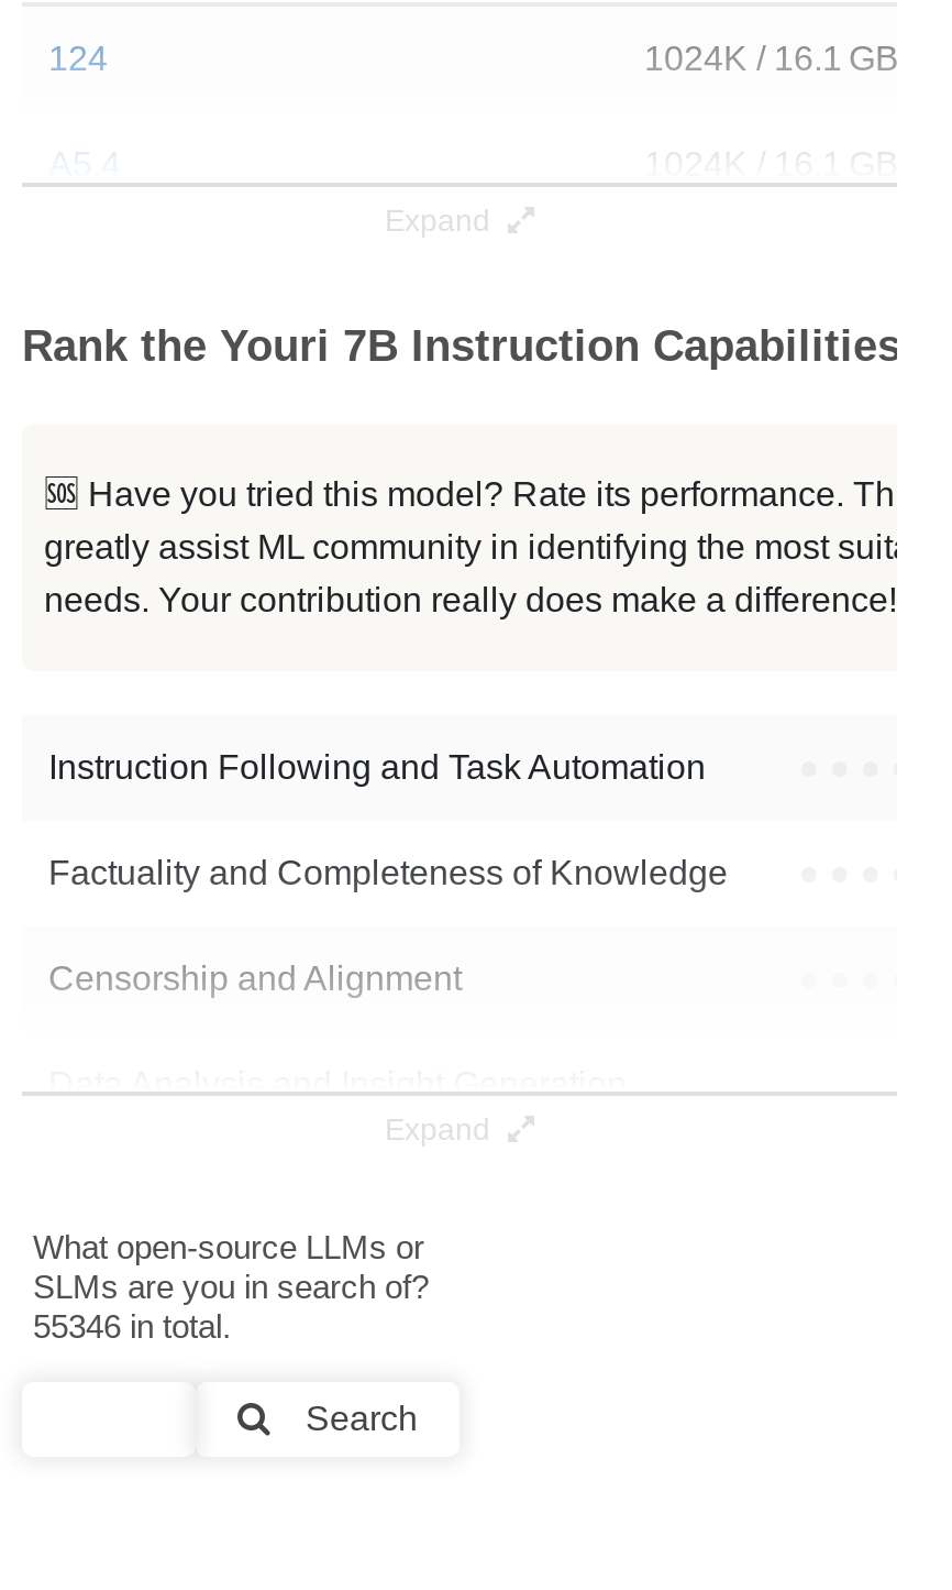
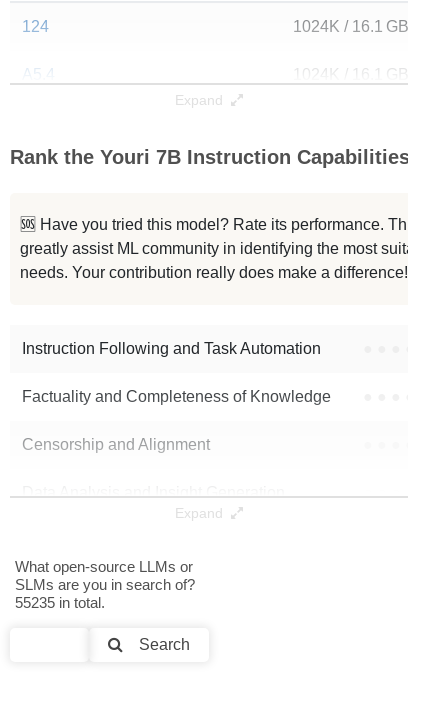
- 55346 in total.
+ 55235 in total.
